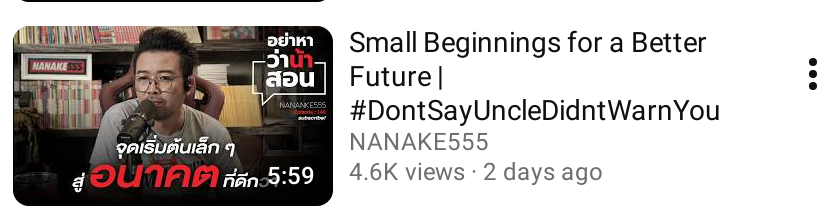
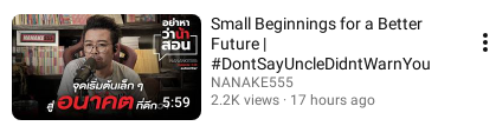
- 4.6K views
+ 2.2K views

- 2 days ago
+ 17 hours ago
